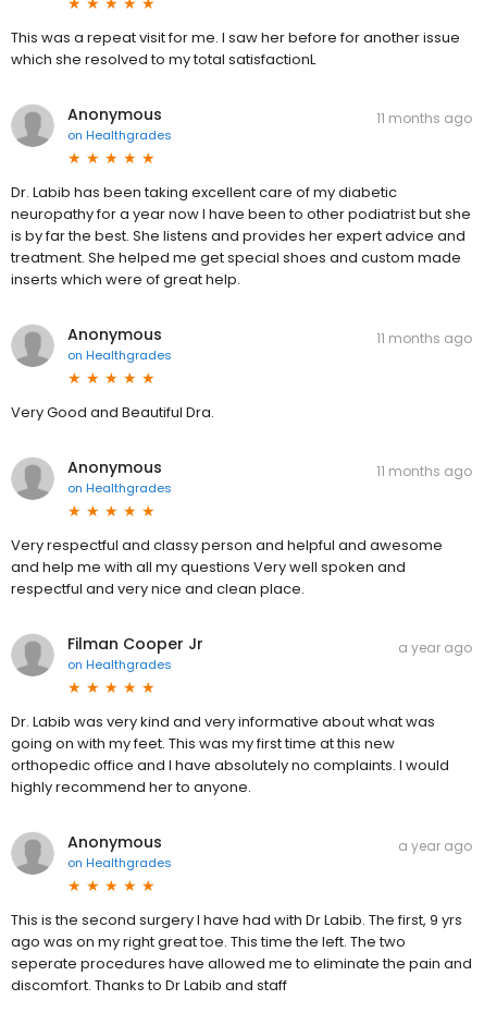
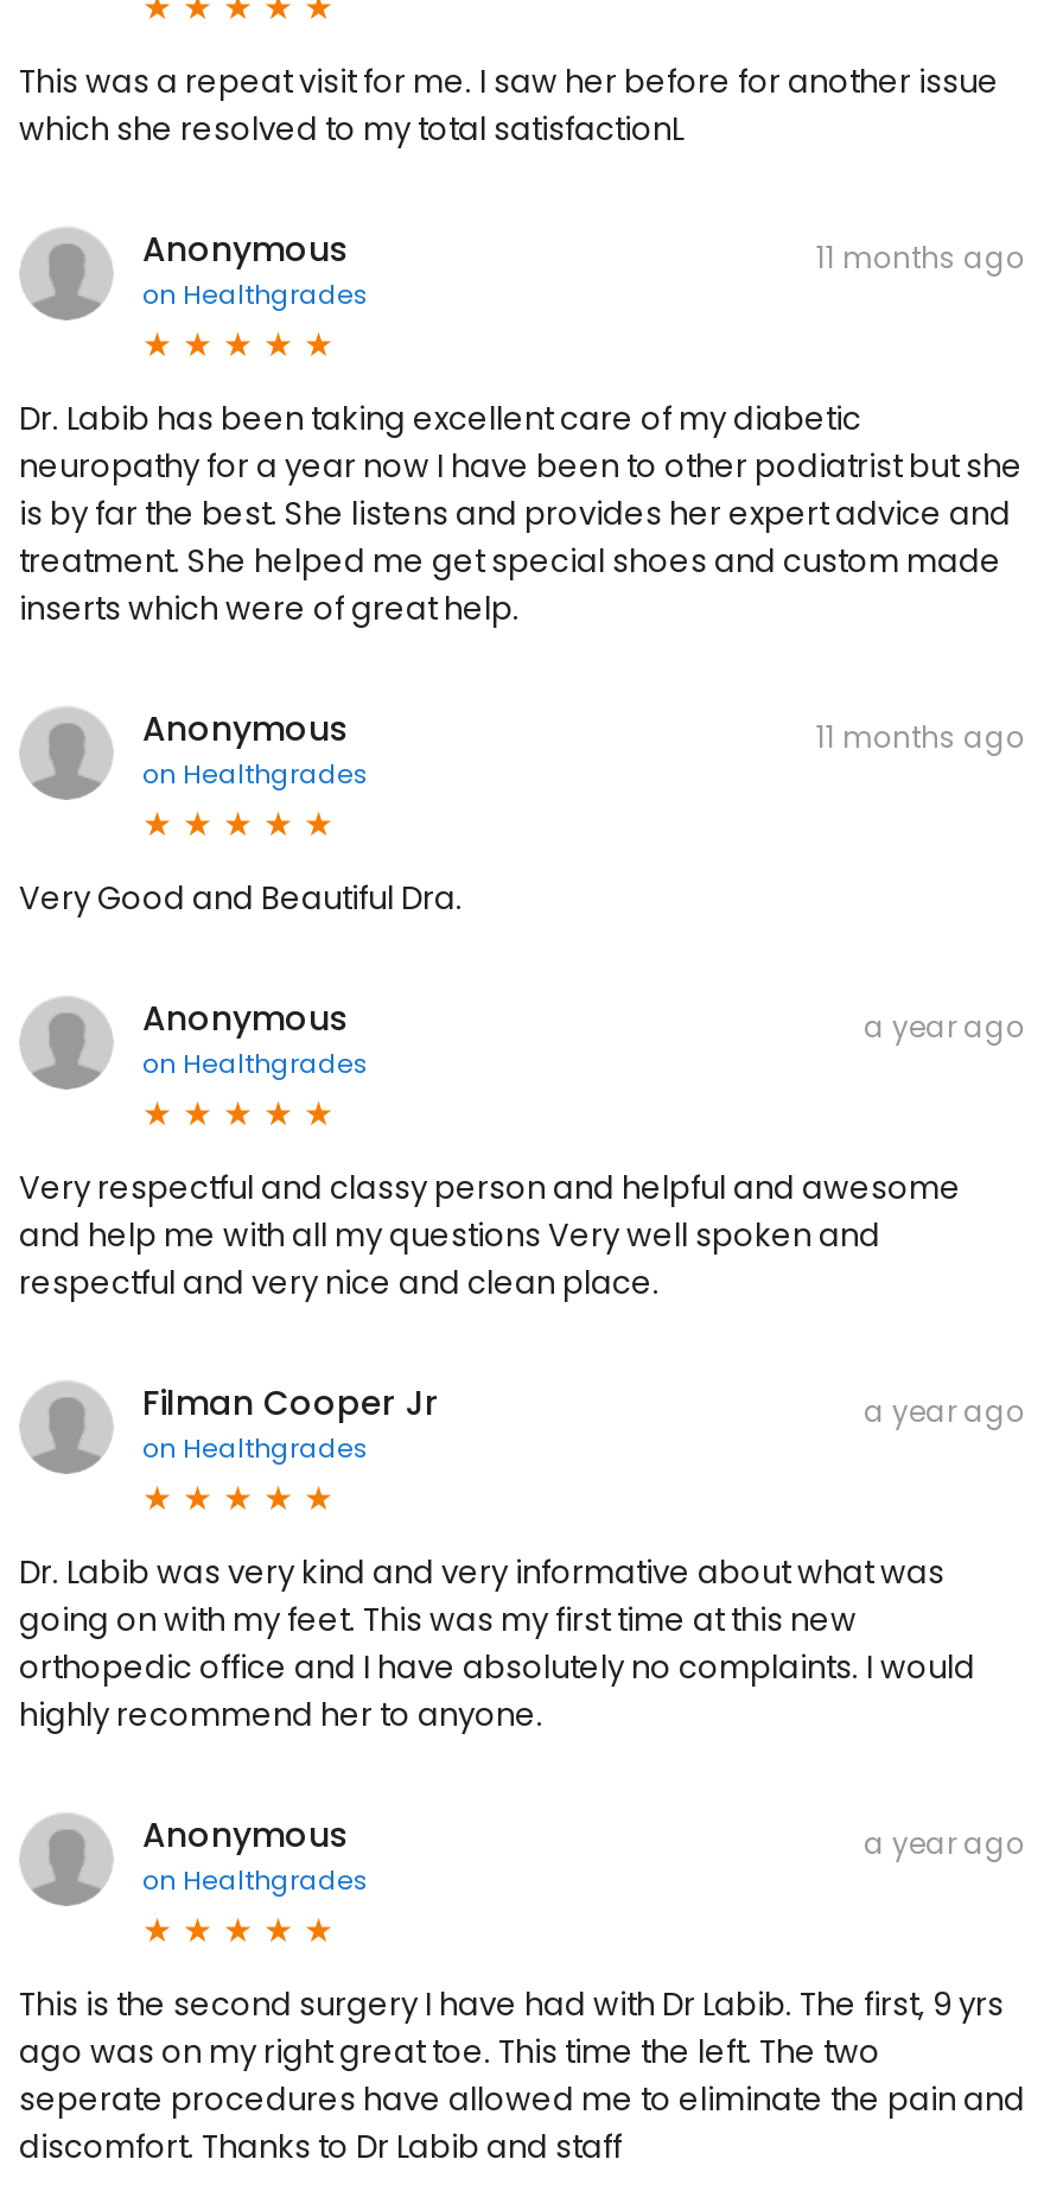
- 11 months ago
+ a year ago
